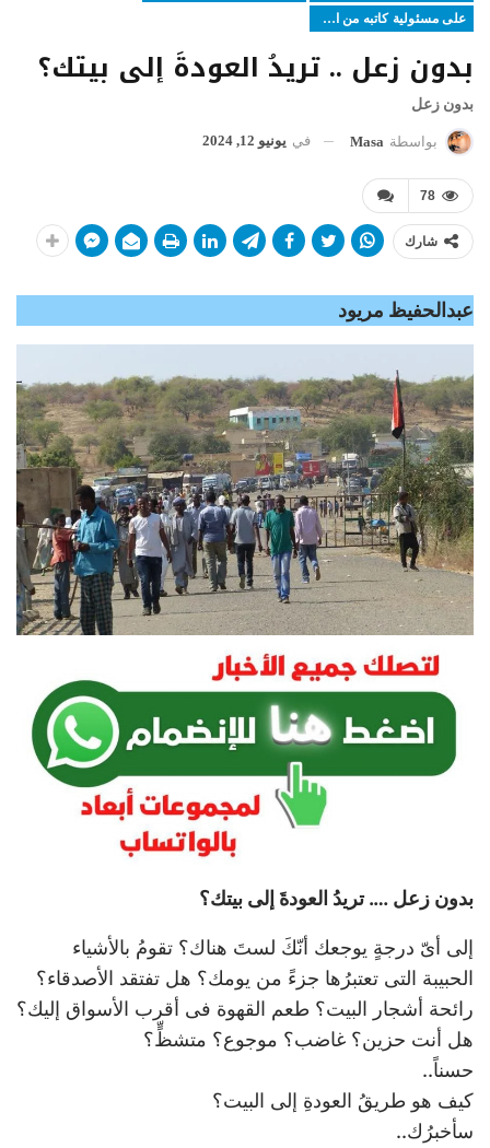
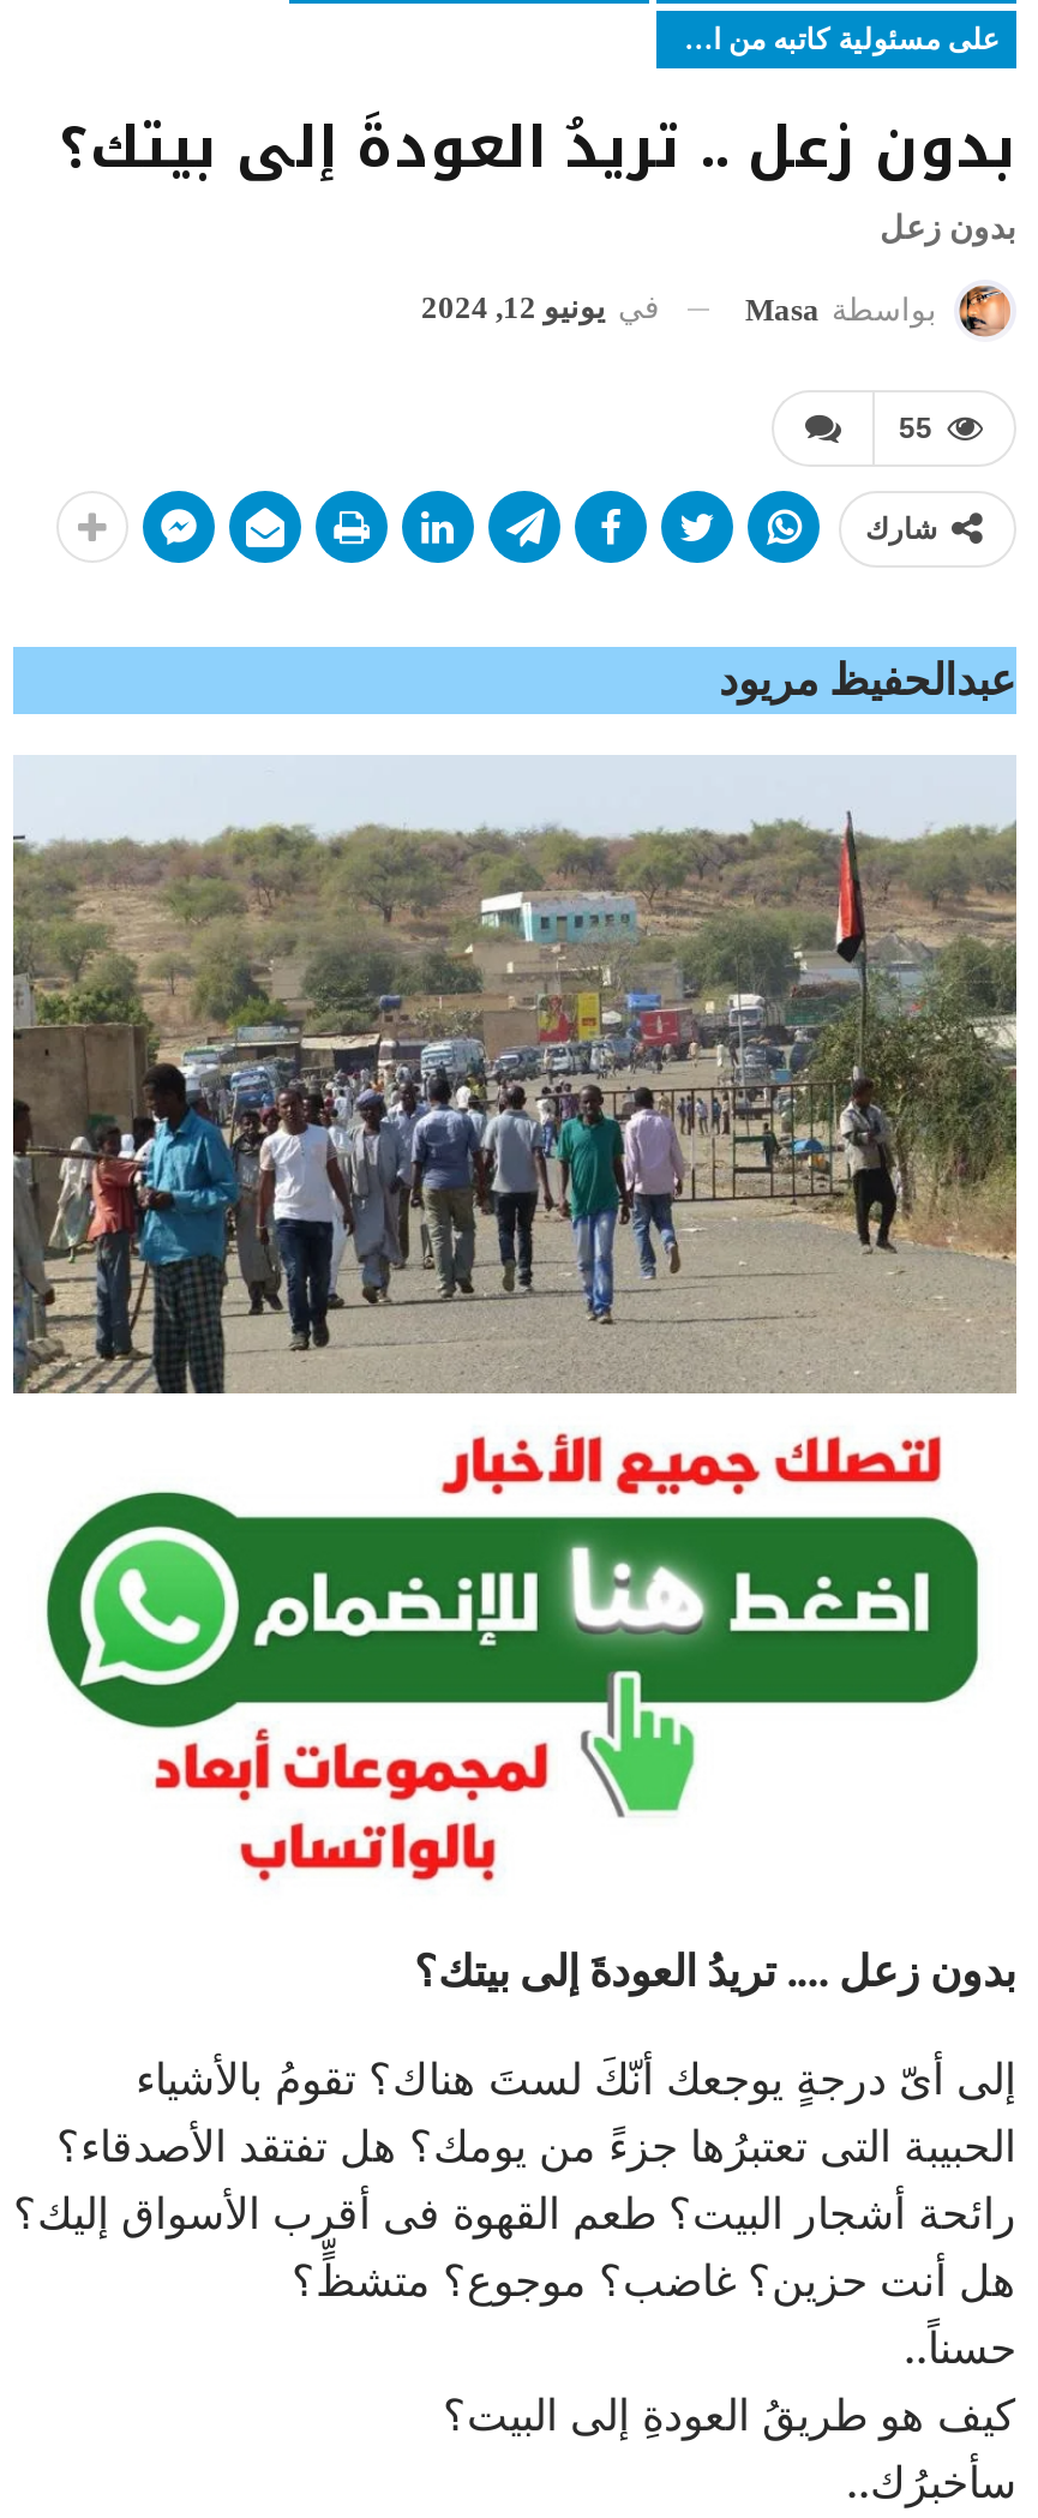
- 78
+ 55
